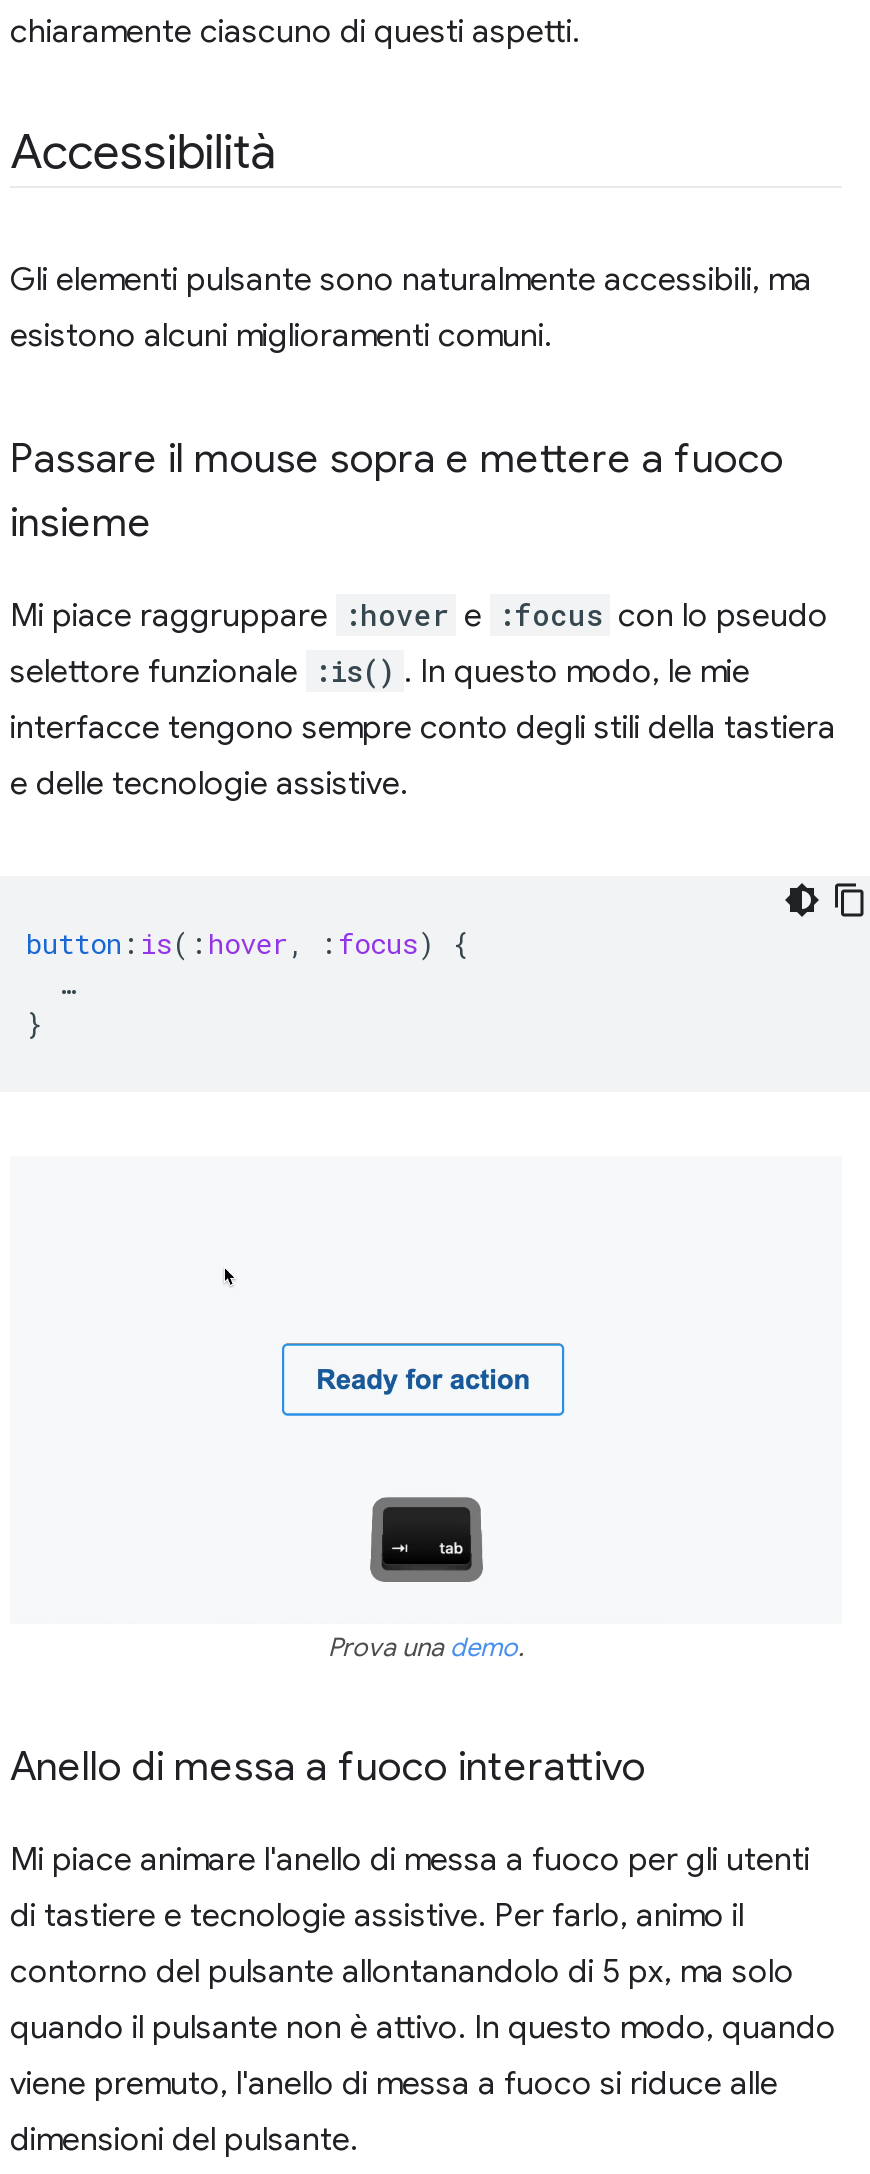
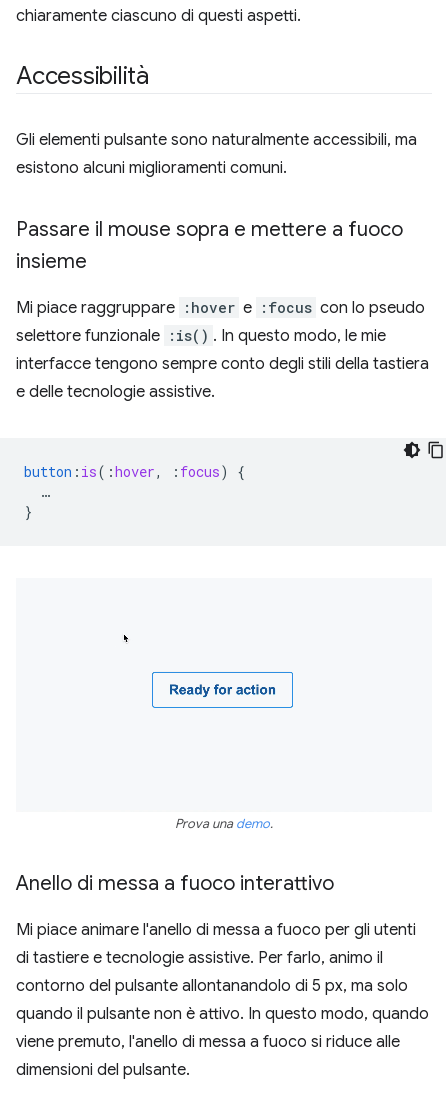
- [image]
